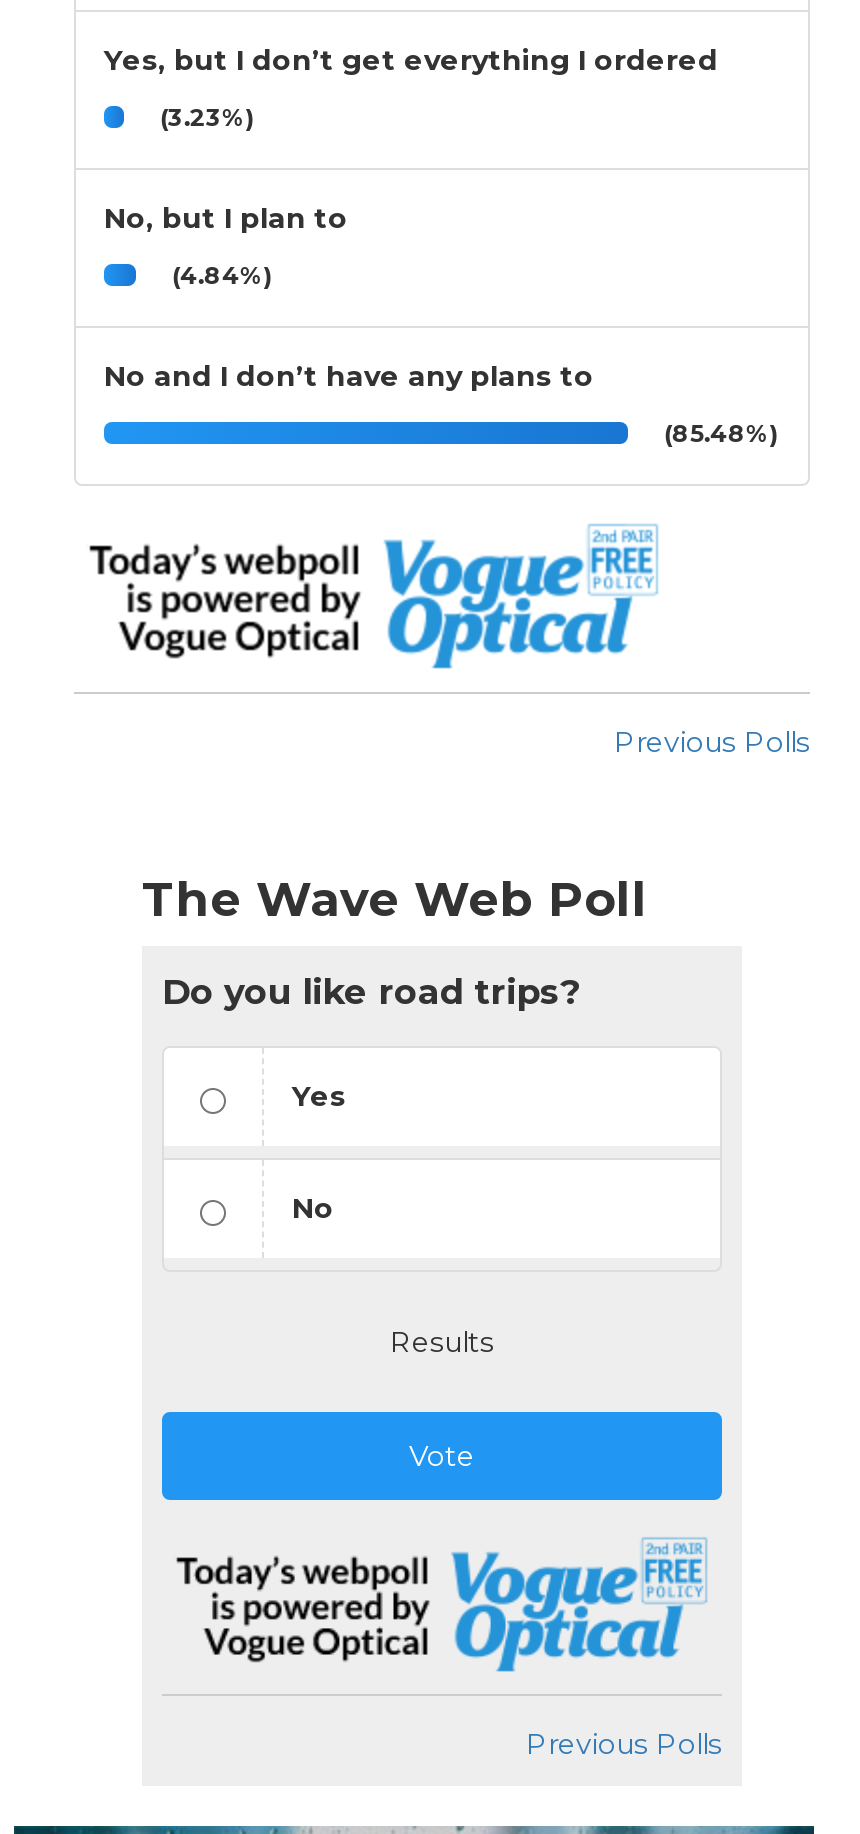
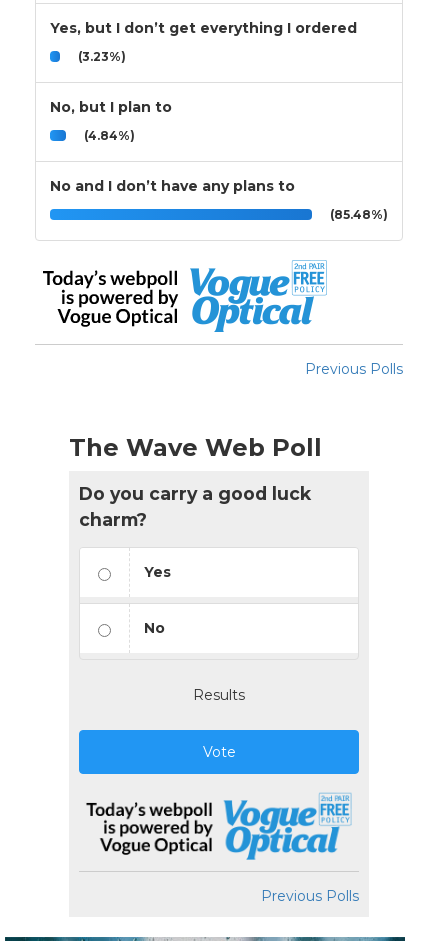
- Do you like road trips?
+ Do you carry a good luck
+ charm?
